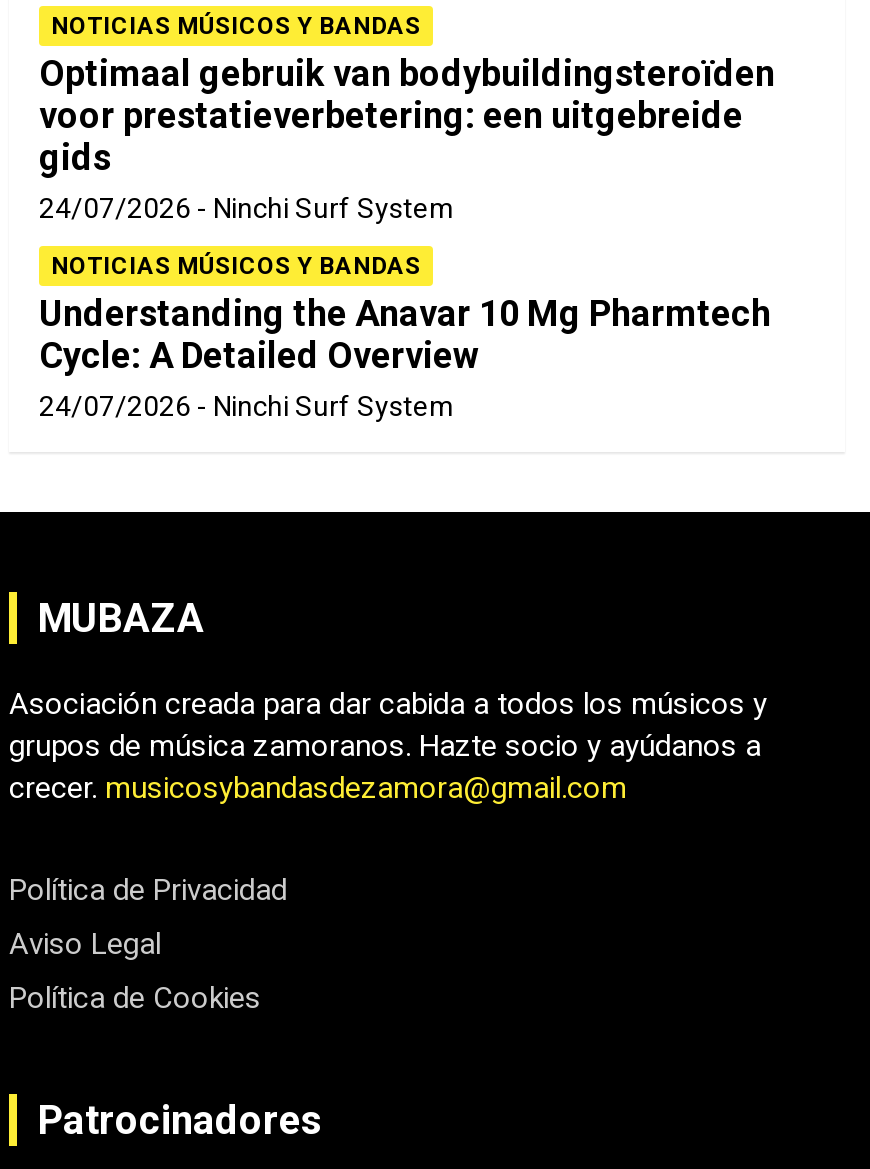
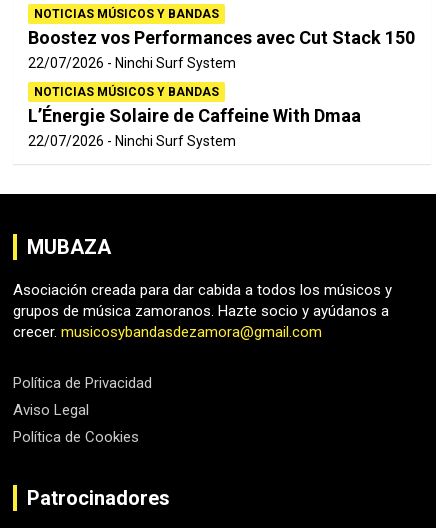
- Optimaal gebruik van bodybuildingsteroïden
- voor prestatieverbetering: een uitgebreide
- gids
- 24/07/2026
+ Boostez vos Performances avec Cut Stack 150
+ 22/07/2026

- Understanding the Anavar 10 Mg Pharmtech
- Cycle: A Detailed Overview
- 24/07/2026
+ L’Énergie Solaire de Caffeine With Dmaa
+ 22/07/2026
